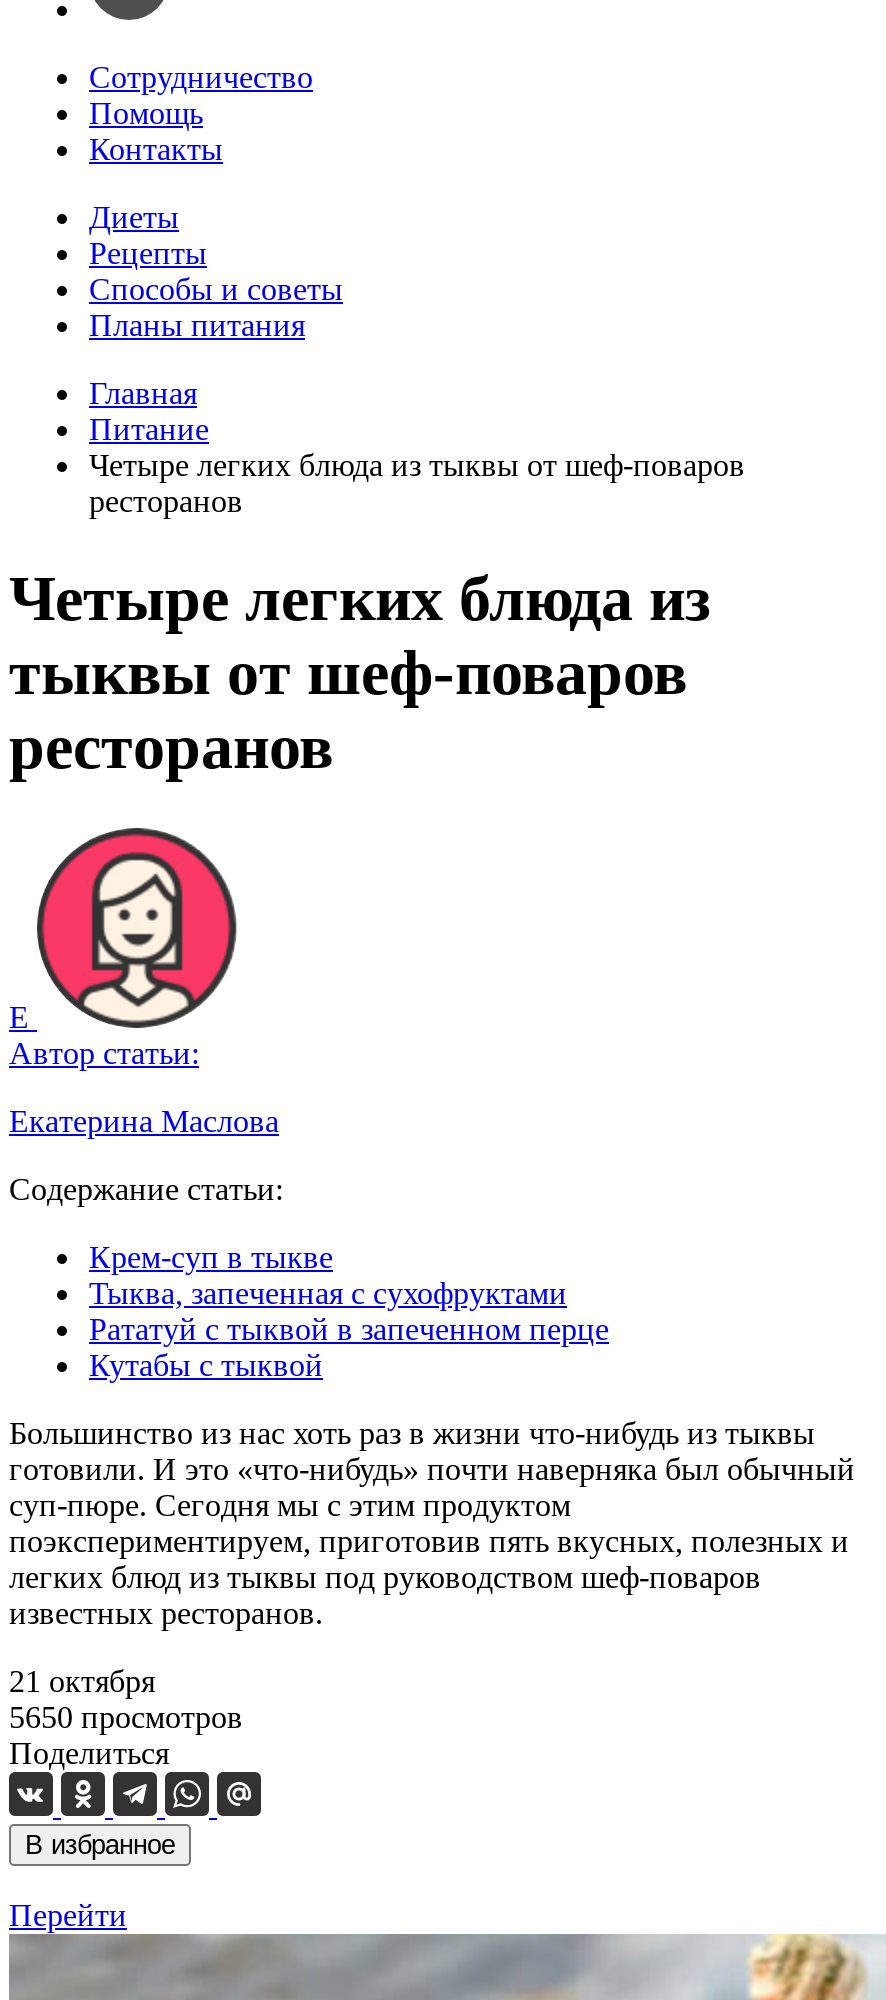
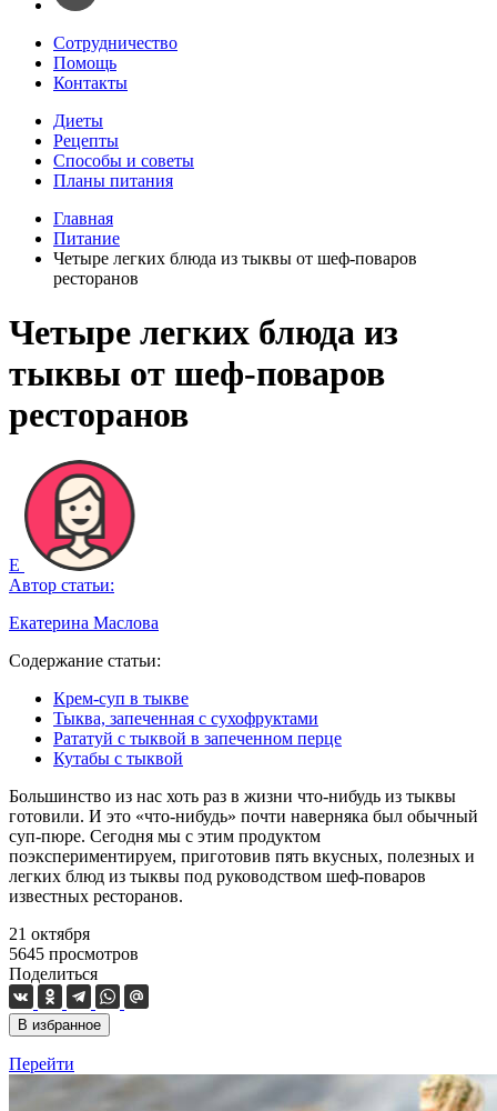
- 5650 просмотров
+ 5645 просмотров
